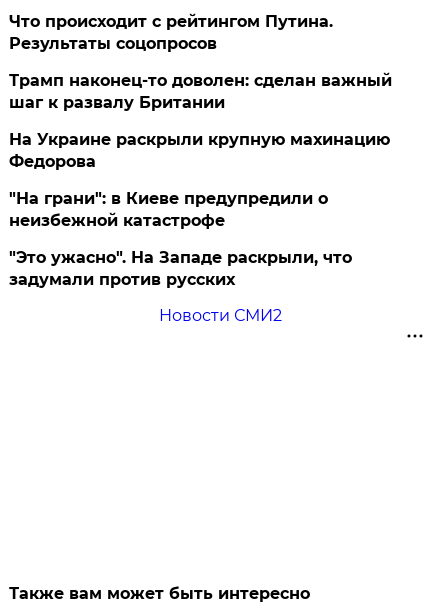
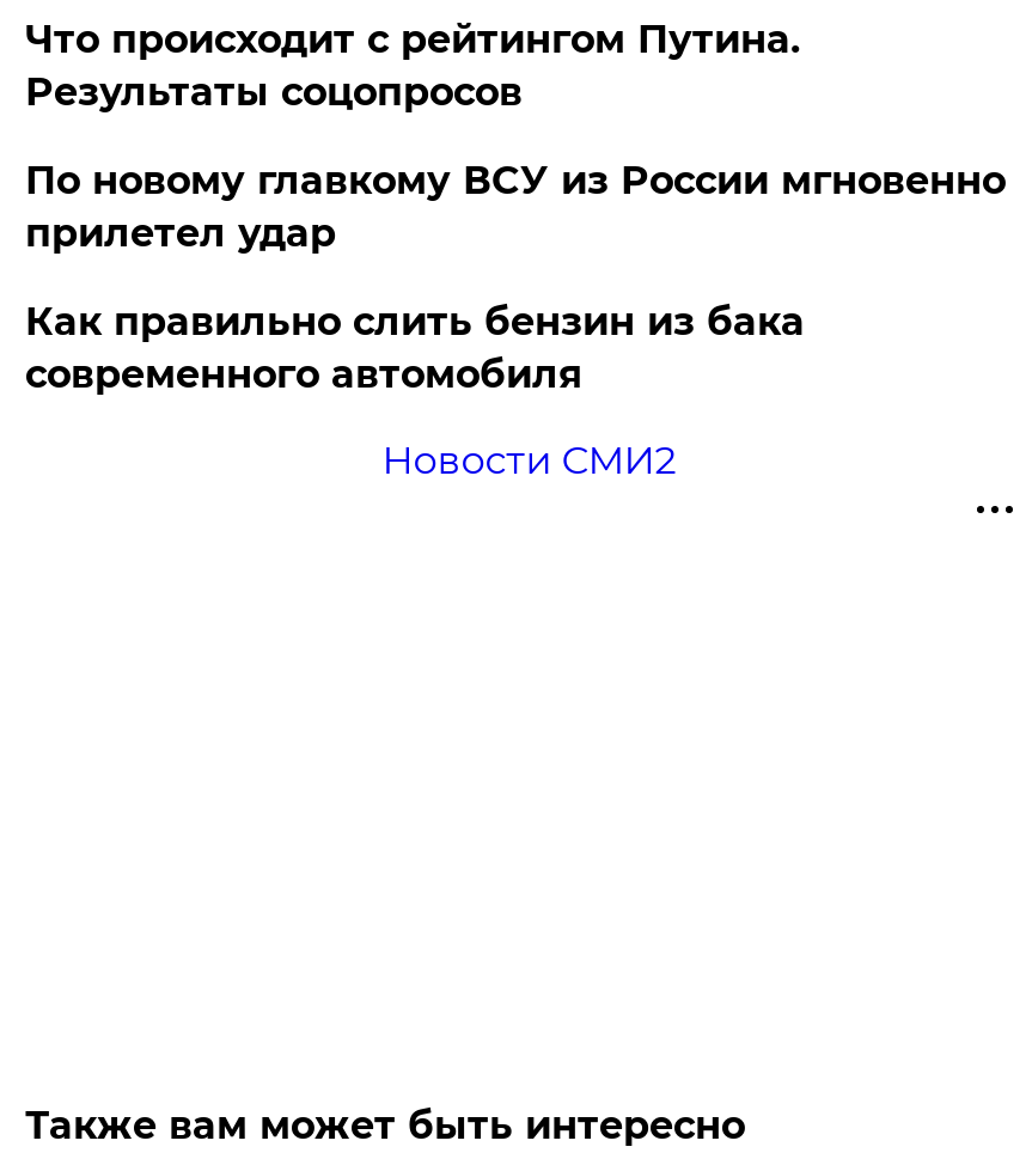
- Трамп наконец-то доволен: сделан важный
- шаг к развалу Британии
- На Украине раскрыли крупную махинацию
- Федорова
- "На грани": в Киеве предупредили о
- неизбежной катастрофе
- "Это ужасно". На Западе раскрыли, что
- задумали против русских
+ По новому главкому ВСУ из России мгновенно
+ прилетел удар
+ Как правильно слить бензин из бака
+ современного автомобиля
